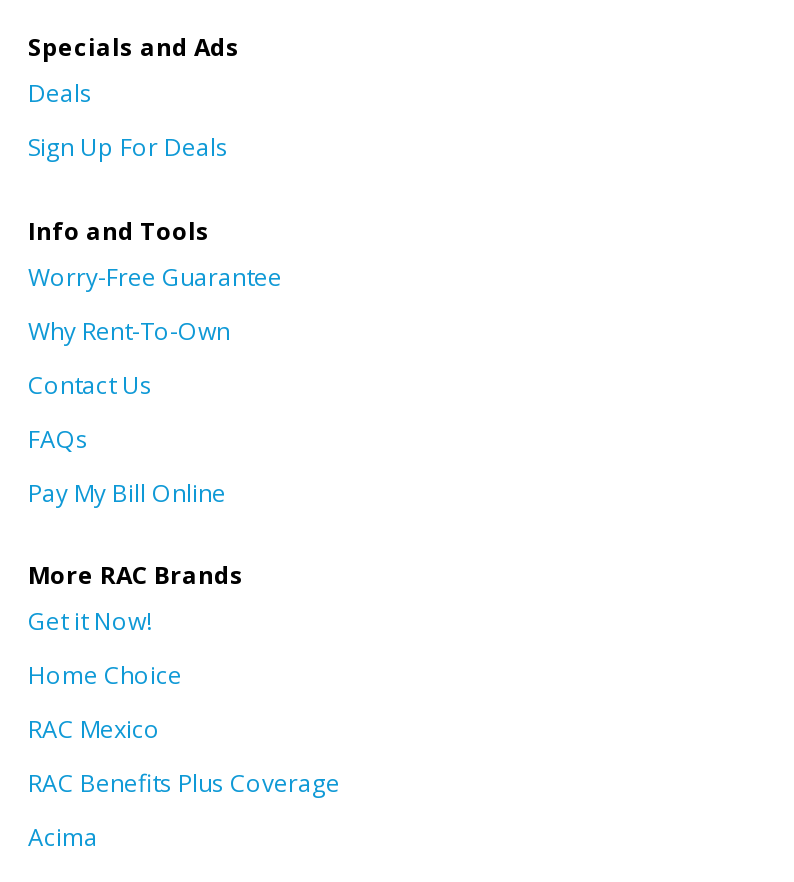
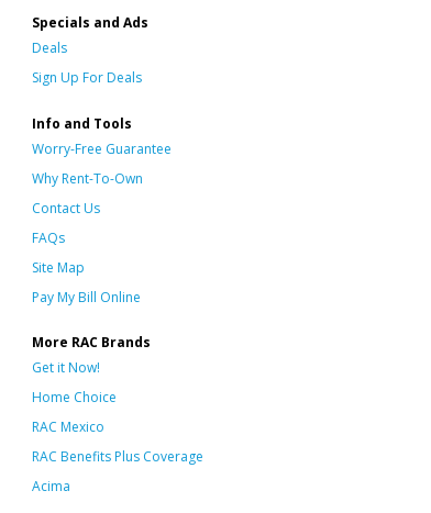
+ Site Map
